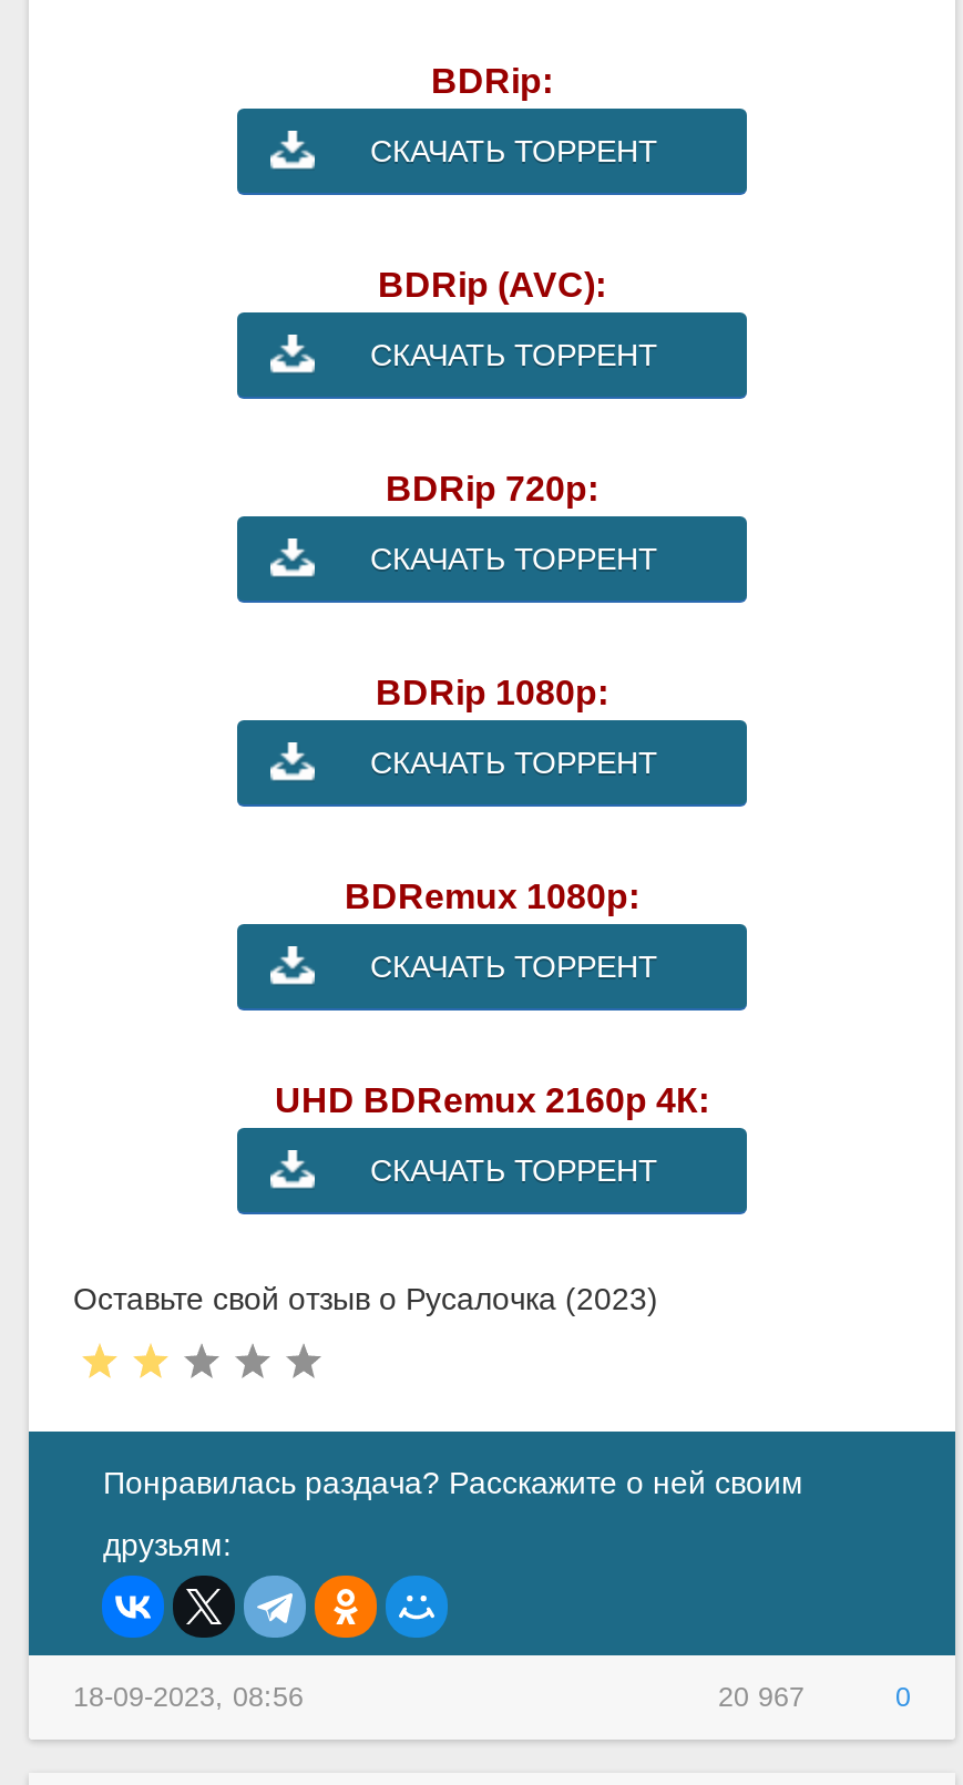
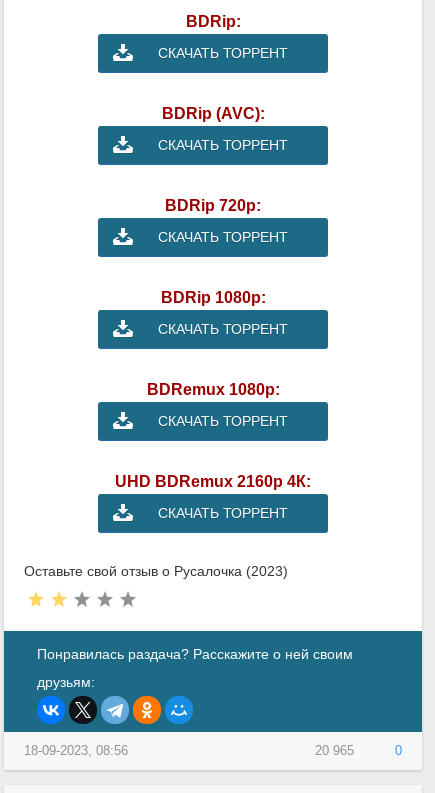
- 20 967
+ 20 965
